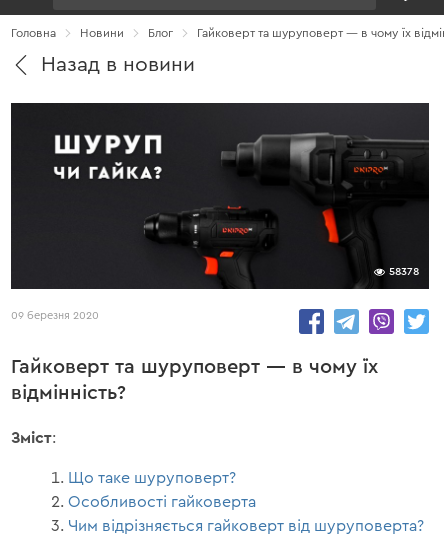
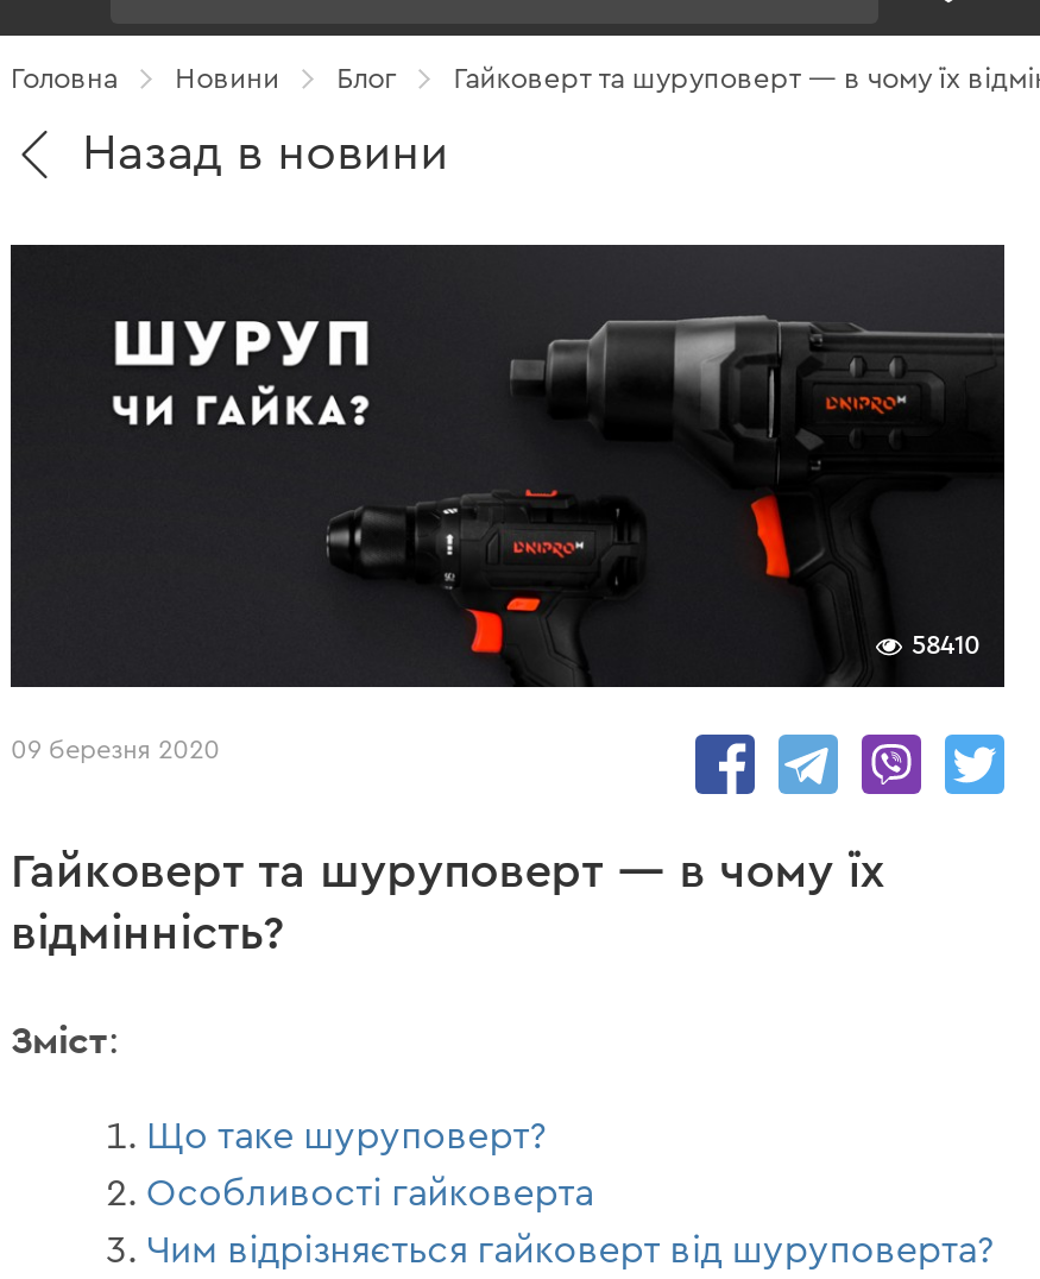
- 58378
+ 58410
